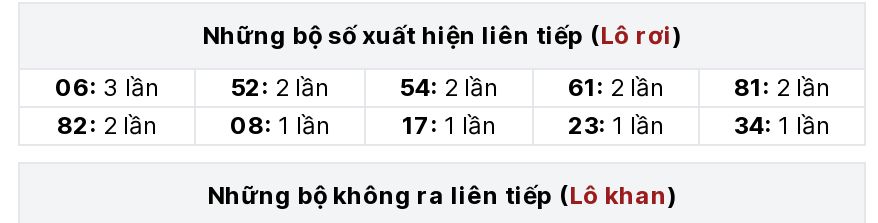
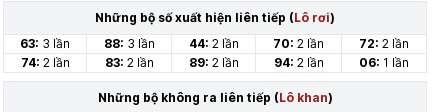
- 06: 3 lần
+ 63: 3 lần

- 52: 2 lần
+ 88: 3 lần

- 54: 2 lần
+ 44: 2 lần

- 61: 2 lần
+ 70: 2 lần

- 81: 2 lần
+ 72: 2 lần

- 82: 2 lần
+ 74: 2 lần

- 08: 1 lần
+ 83: 2 lần

- 17: 1 lần
+ 89: 2 lần

- 23: 1 lần
+ 94: 2 lần

- 34: 1 lần
+ 06: 1 lần
